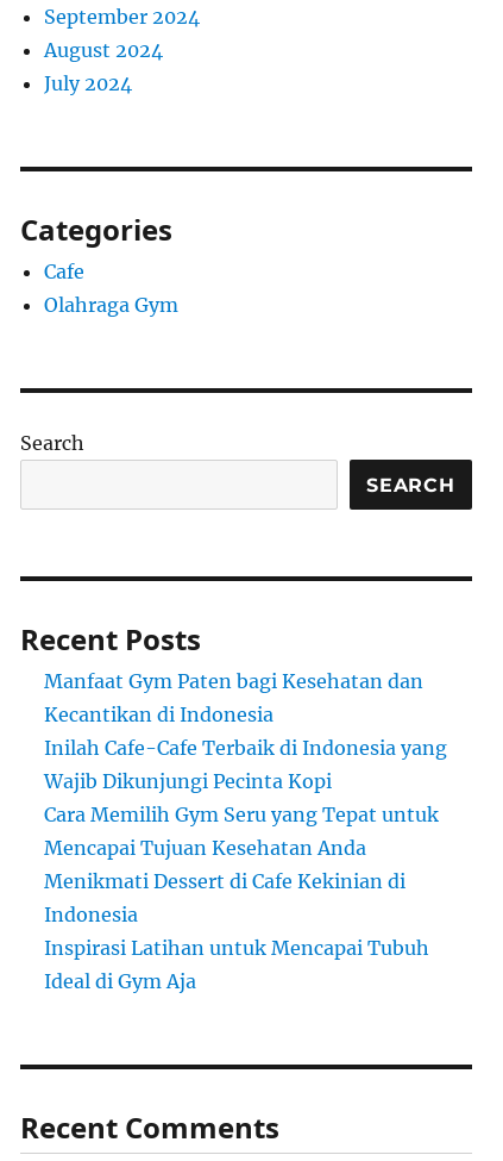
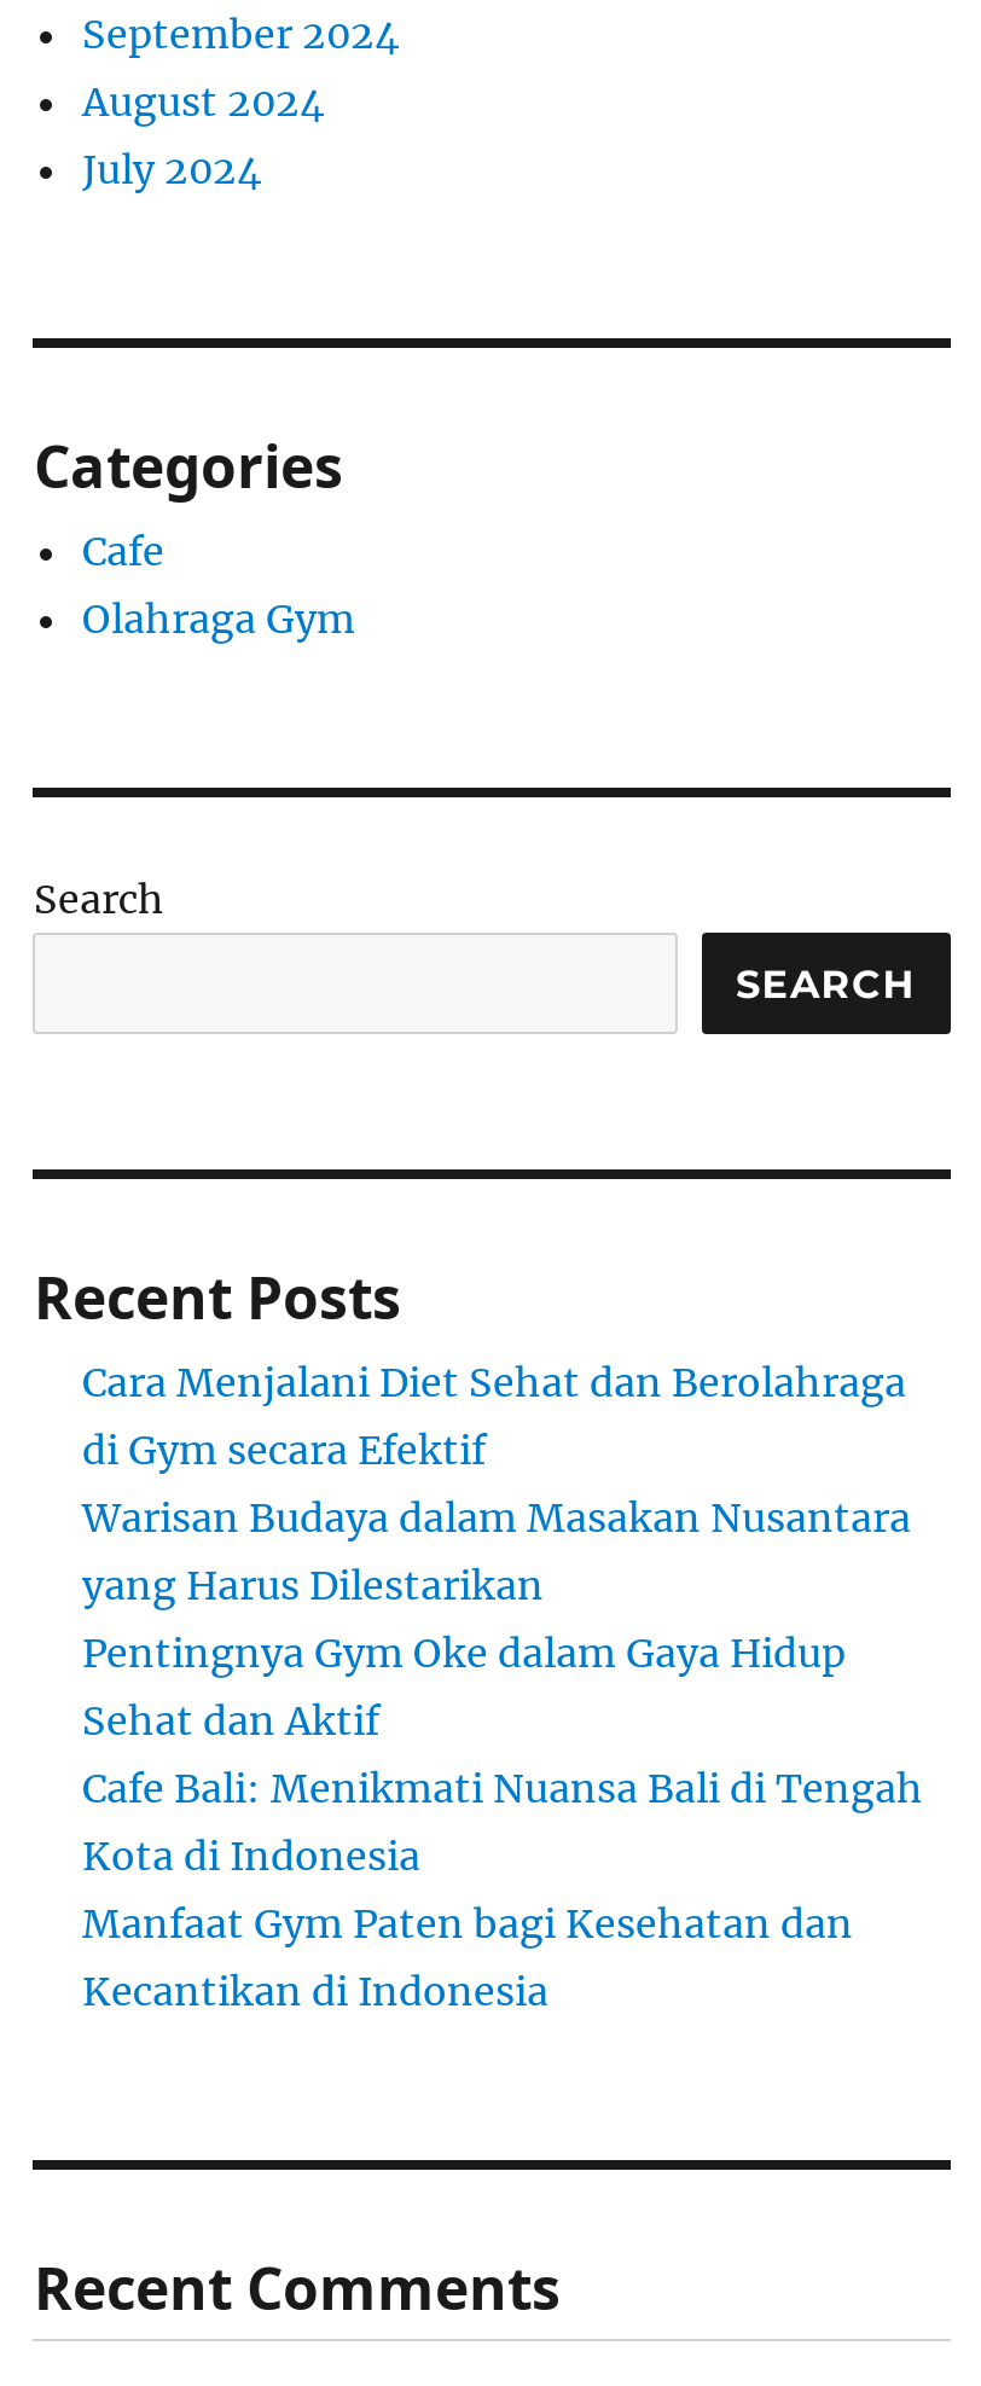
+ Cara Menjalani Diet Sehat dan Berolahraga
+ di Gym secara Efektif
+ Warisan Budaya dalam Masakan Nusantara
+ yang Harus Dilestarikan
+ Pentingnya Gym Oke dalam Gaya Hidup
+ Sehat dan Aktif
+ Cafe Bali: Menikmati Nuansa Bali di Tengah
+ Kota di Indonesia

moved down: Manfaat Gym Paten bagi Kesehatan dan | Kecantikan di Indonesia

- Inilah Cafe-Cafe Terbaik di Indonesia yang
- Wajib Dikunjungi Pecinta Kopi
- Cara Memilih Gym Seru yang Tepat untuk
- Mencapai Tujuan Kesehatan Anda
- Menikmati Dessert di Cafe Kekinian di
- Indonesia
- Inspirasi Latihan untuk Mencapai Tubuh
- Ideal di Gym Aja
